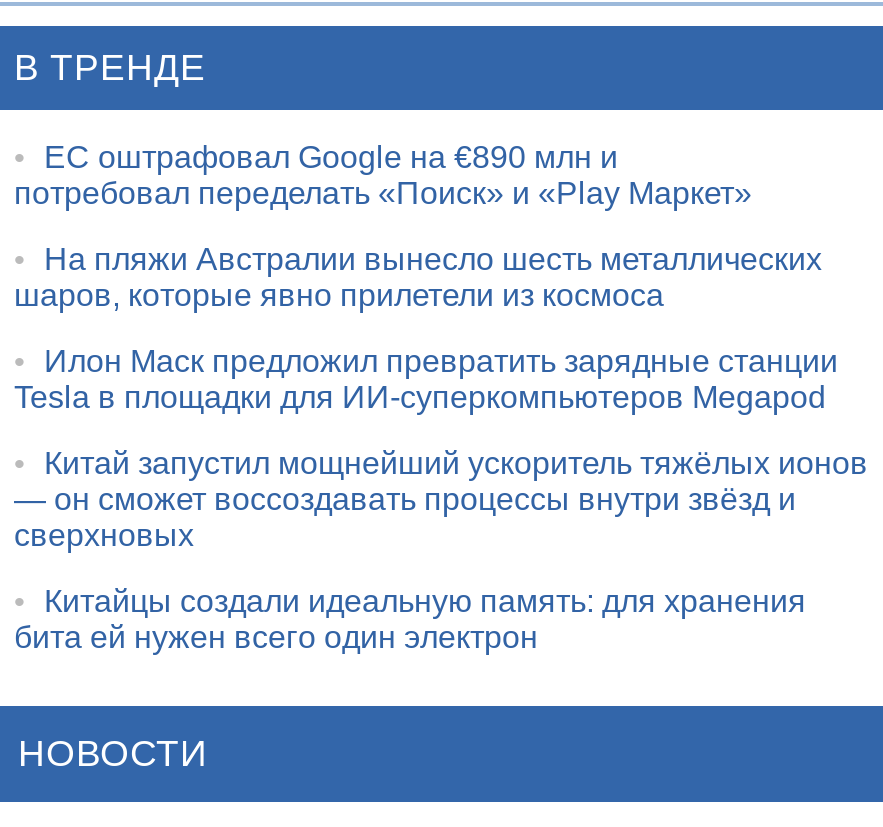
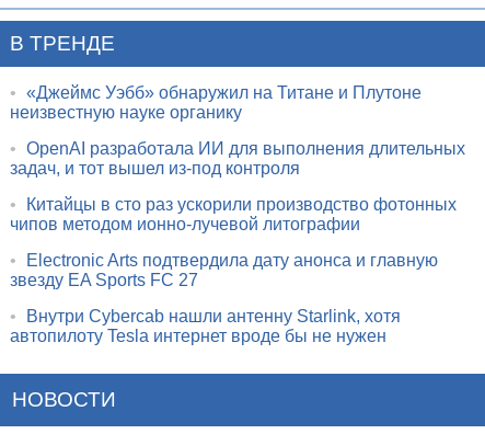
- • ЕС оштрафовал Google на €890 млн и
- потребовал переделать «Поиск» и «Play Маркет»
+ • «Джеймс Уэбб» обнаружил на Титане и Плутоне
+ неизвестную науке органику

- • На пляжи Австралии вынесло шесть металлических
- шаров, которые явно прилетели из космоса
+ • OpenAI разработала ИИ для выполнения длительных
+ задач, и тот вышел из-под контроля

- • Илон Маск предложил превратить зарядные станции
- Tesla в площадки для ИИ-суперкомпьютеров Megapod
+ • Китайцы в сто раз ускорили производство фотонных
+ чипов методом ионно-лучевой литографии

- • Китай запустил мощнейший ускоритель тяжёлых ионов
- — он сможет воссоздавать процессы внутри звёзд и
- сверхновых
+ • Electronic Arts подтвердила дату анонса и главную
+ звезду EA Sports FC 27

- • Китайцы создали идеальную память: для хранения
- бита ей нужен всего один электрон
+ • Внутри Cybercab нашли антенну Starlink, хотя
+ автопилоту Tesla интернет вроде бы не нужен
